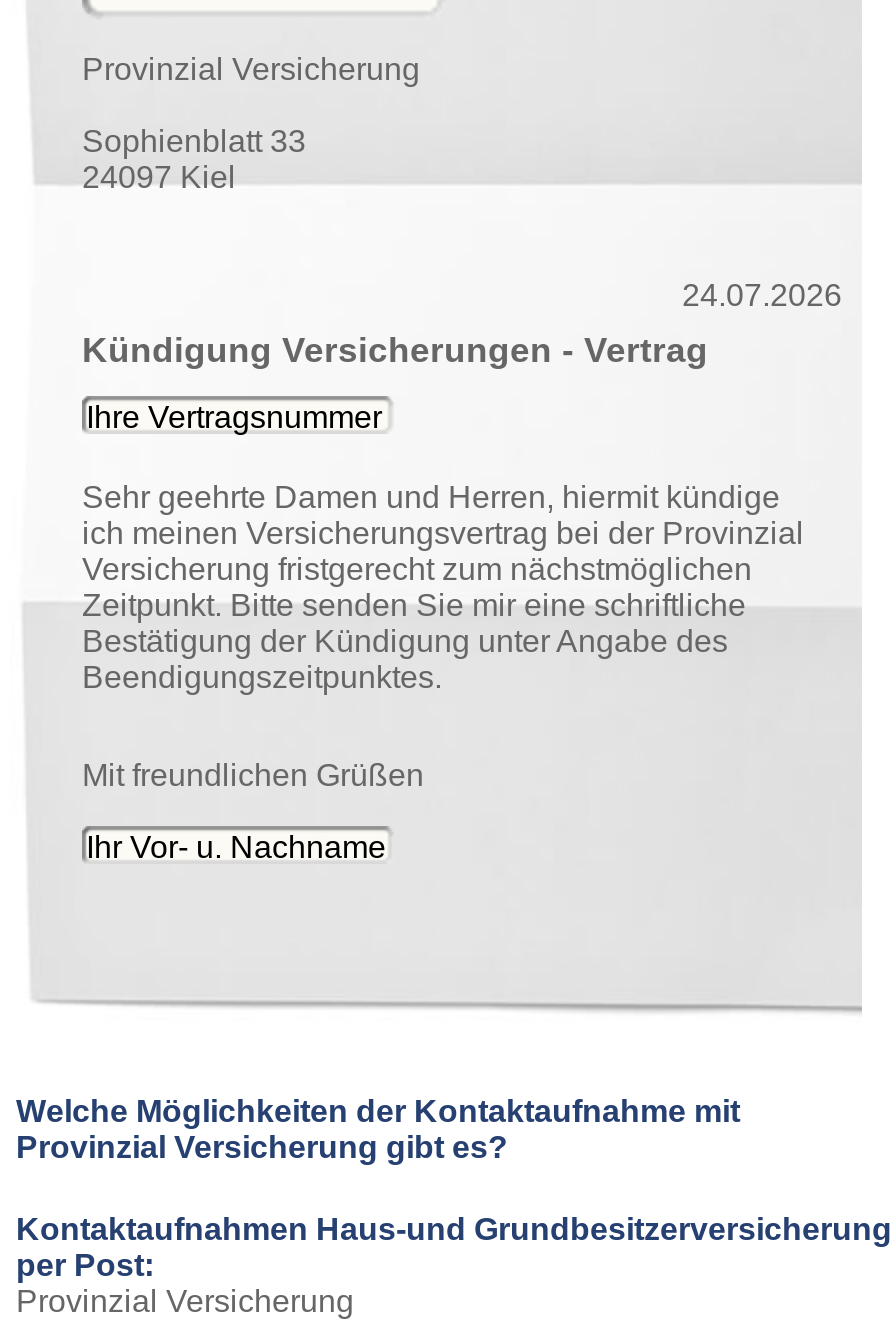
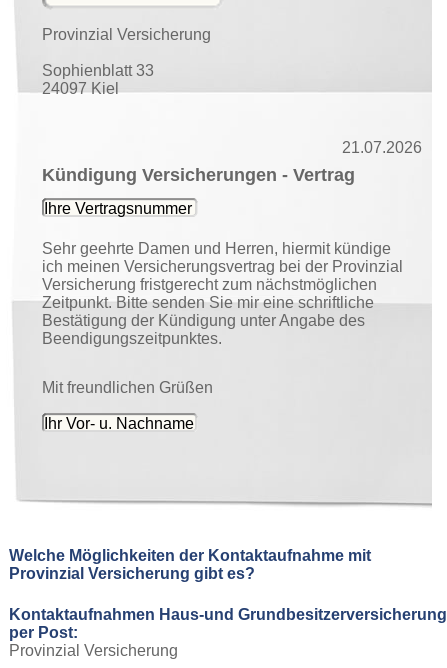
- 24.07.2026
+ 21.07.2026
